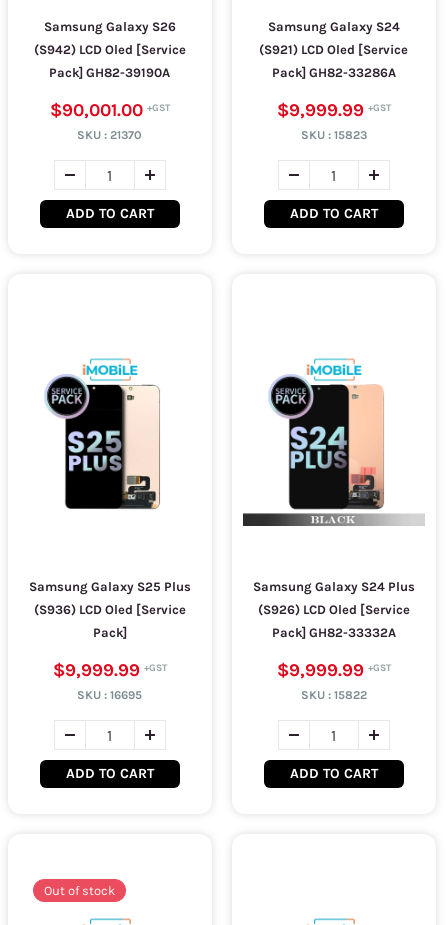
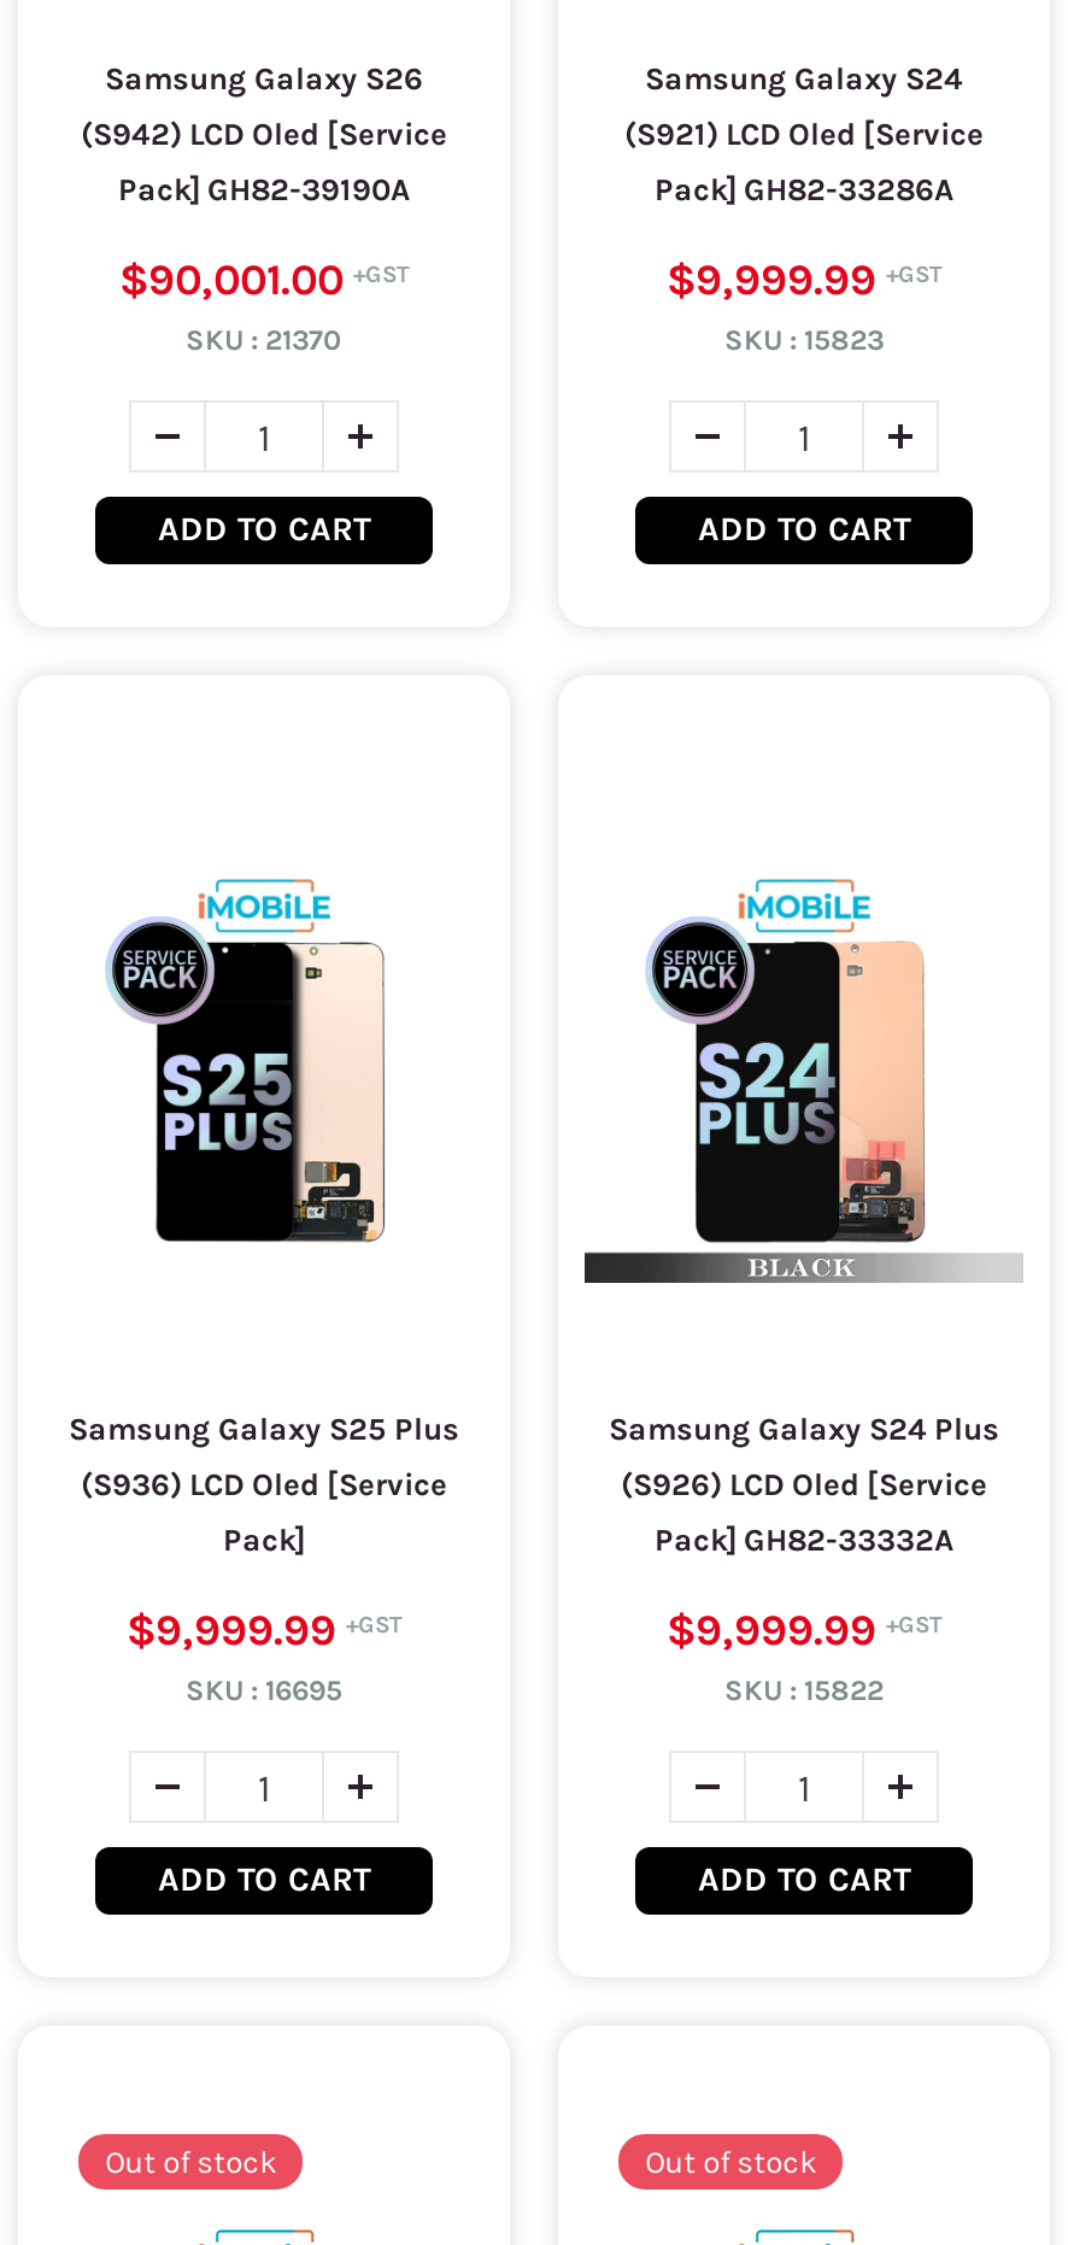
+ Out of stock
